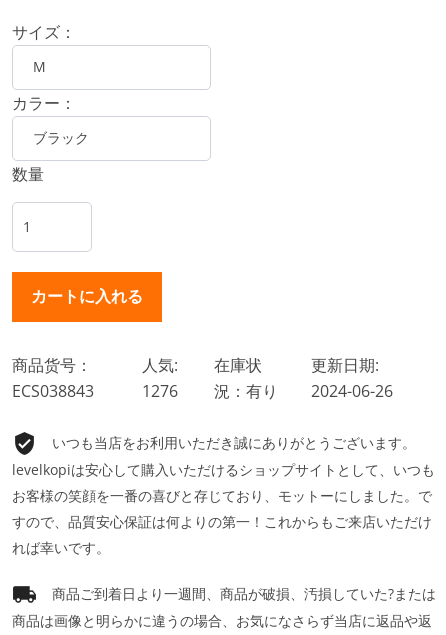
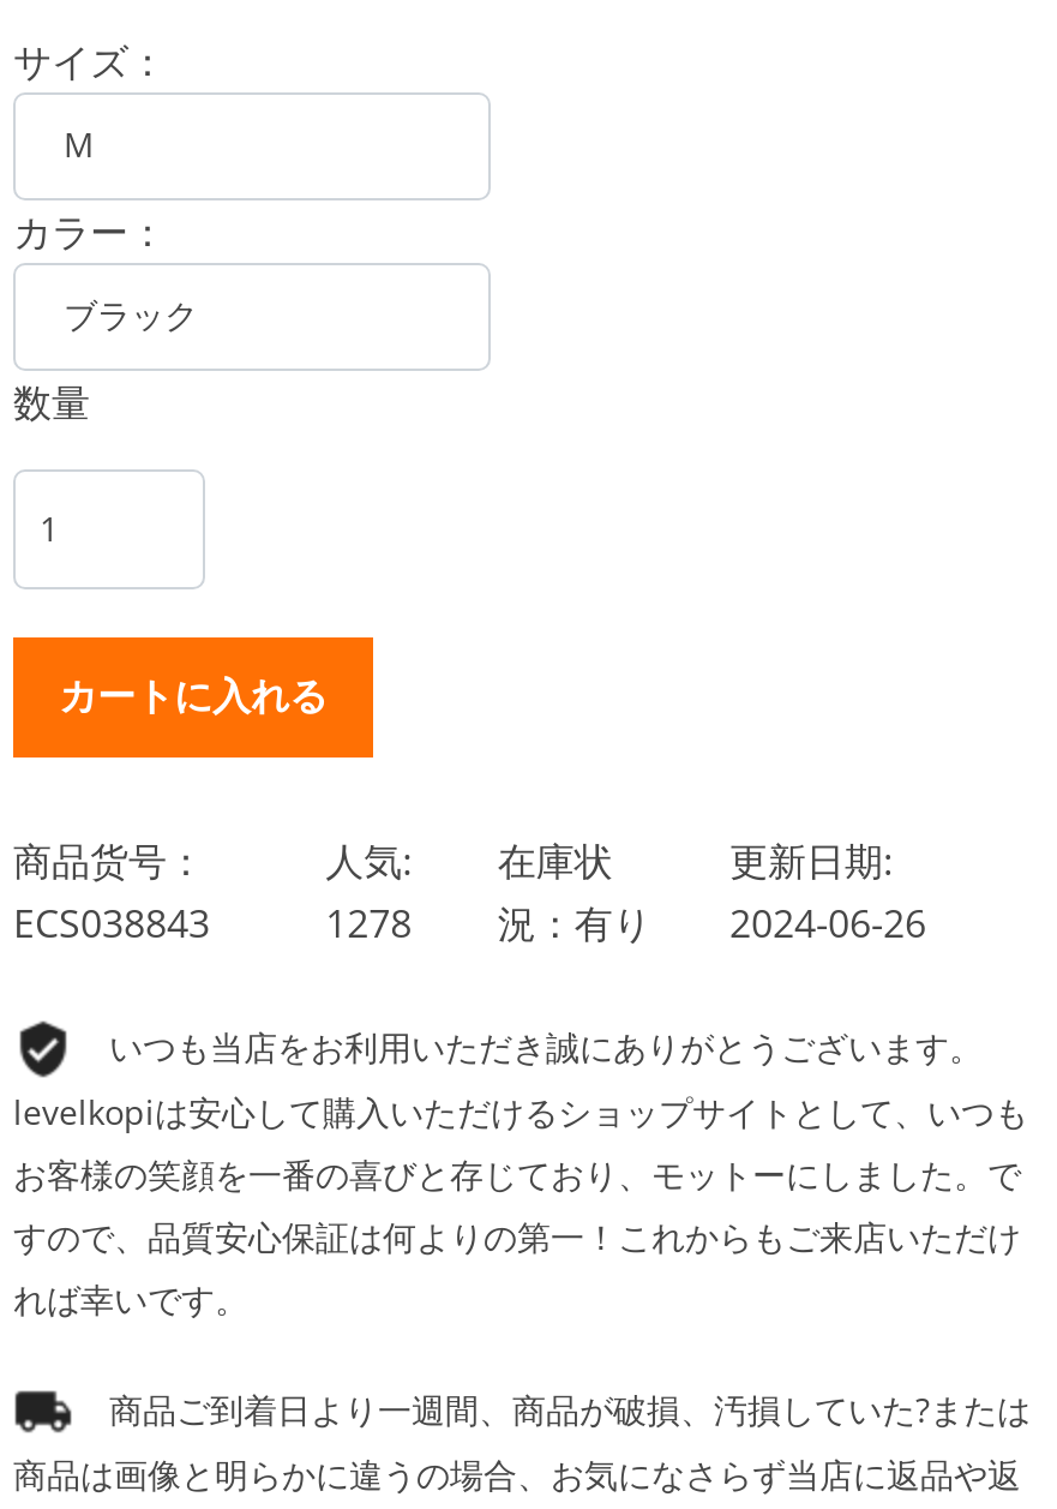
- 1276 況：有り 2024-06-26
+ 1278 況：有り 2024-06-26
